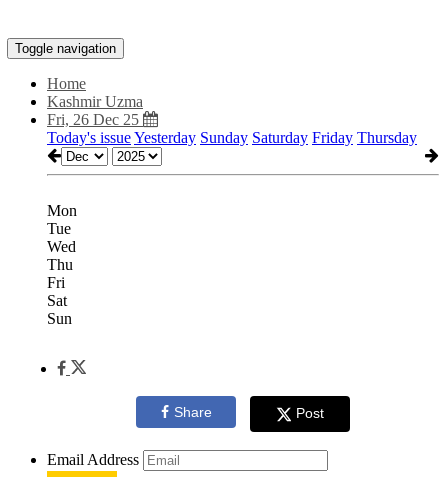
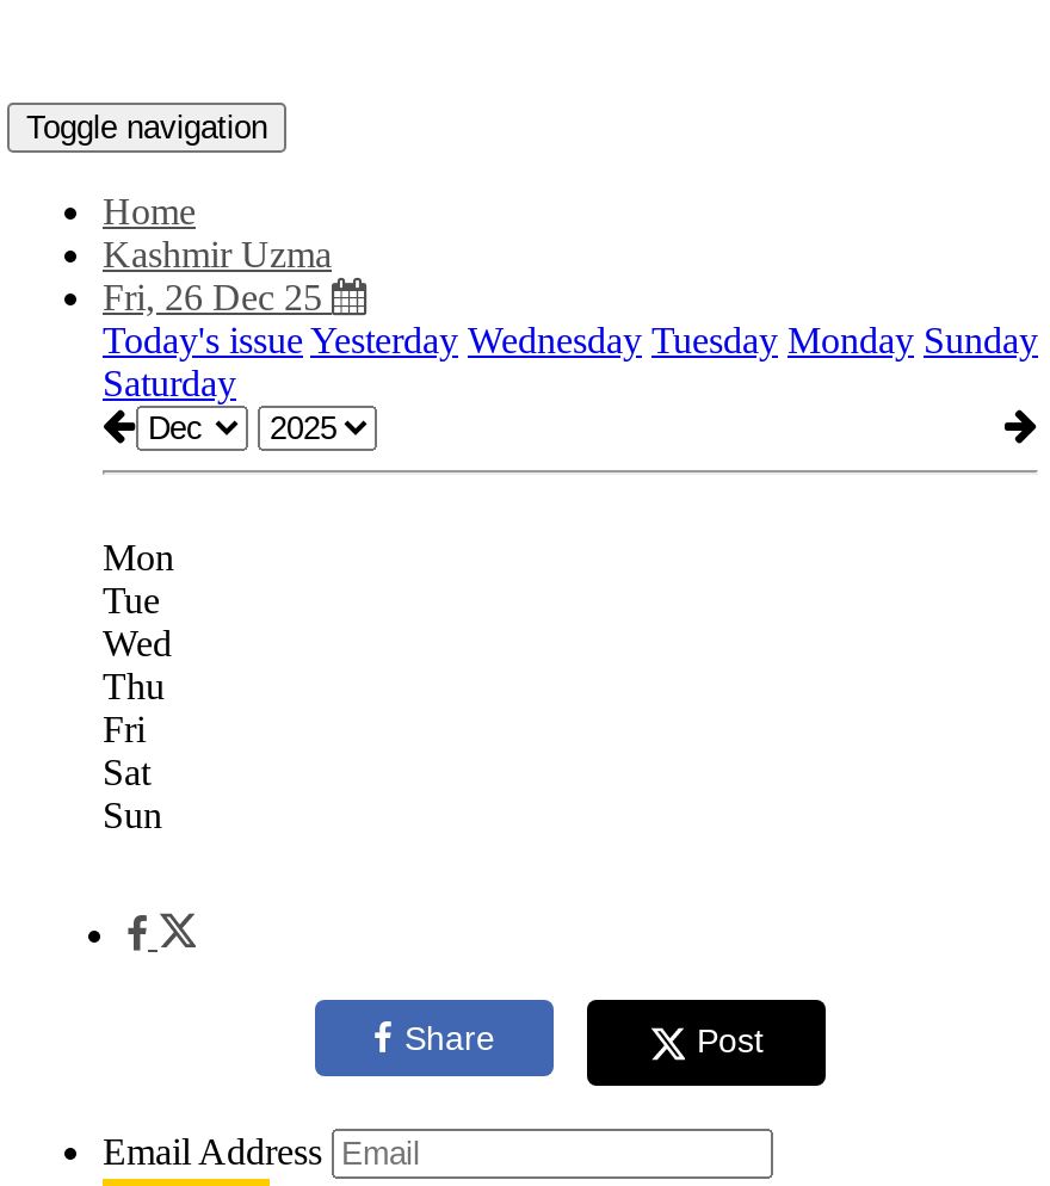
- Today's issue Yesterday Sunday Saturday Friday Thursday
+ Today's issue Yesterday Wednesday Tuesday Monday Sunday
+ Saturday
